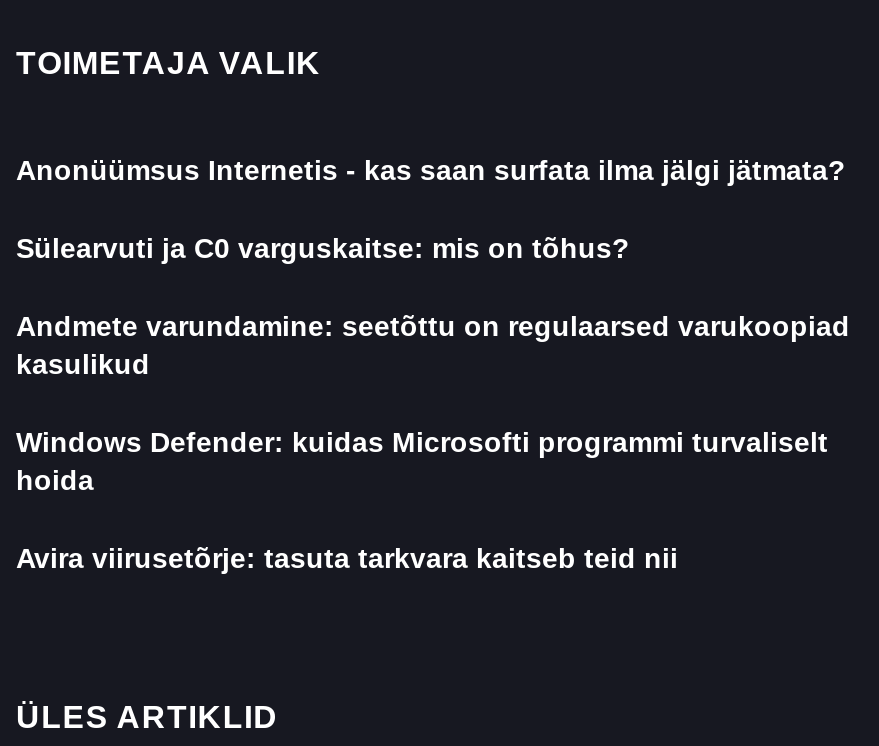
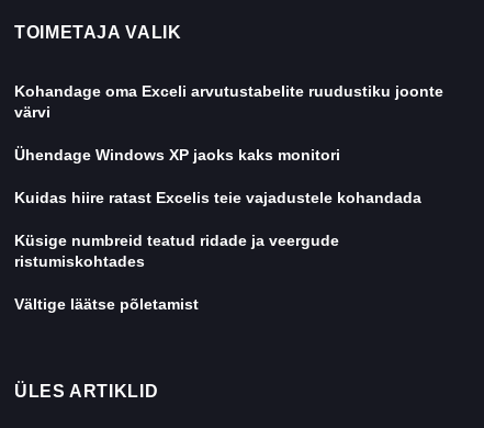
- Anonüümsus Internetis - kas saan surfata ilma jälgi jätmata?
+ Kohandage oma Exceli arvutustabelite ruudustiku joonte
+ värvi

- Sülearvuti ja C0 varguskaitse: mis on tõhus?
+ Ühendage Windows XP jaoks kaks monitori

- Andmete varundamine: seetõttu on regulaarsed varukoopiad
- kasulikud
+ Kuidas hiire ratast Excelis teie vajadustele kohandada

- Windows Defender: kuidas Microsofti programmi turvaliselt
- hoida
+ Küsige numbreid teatud ridade ja veergude
+ ristumiskohtades

- Avira viirusetõrje: tasuta tarkvara kaitseb teid nii
+ Vältige läätse põletamist
